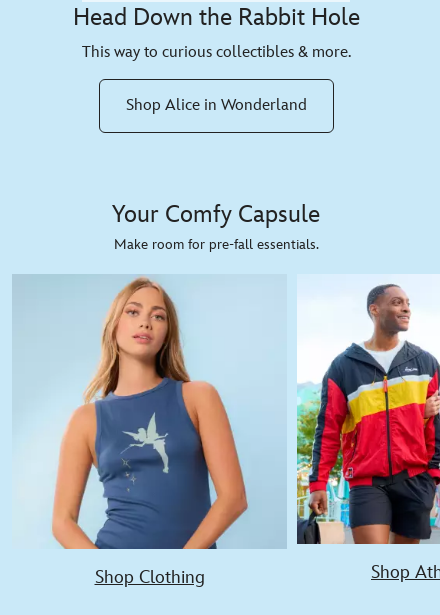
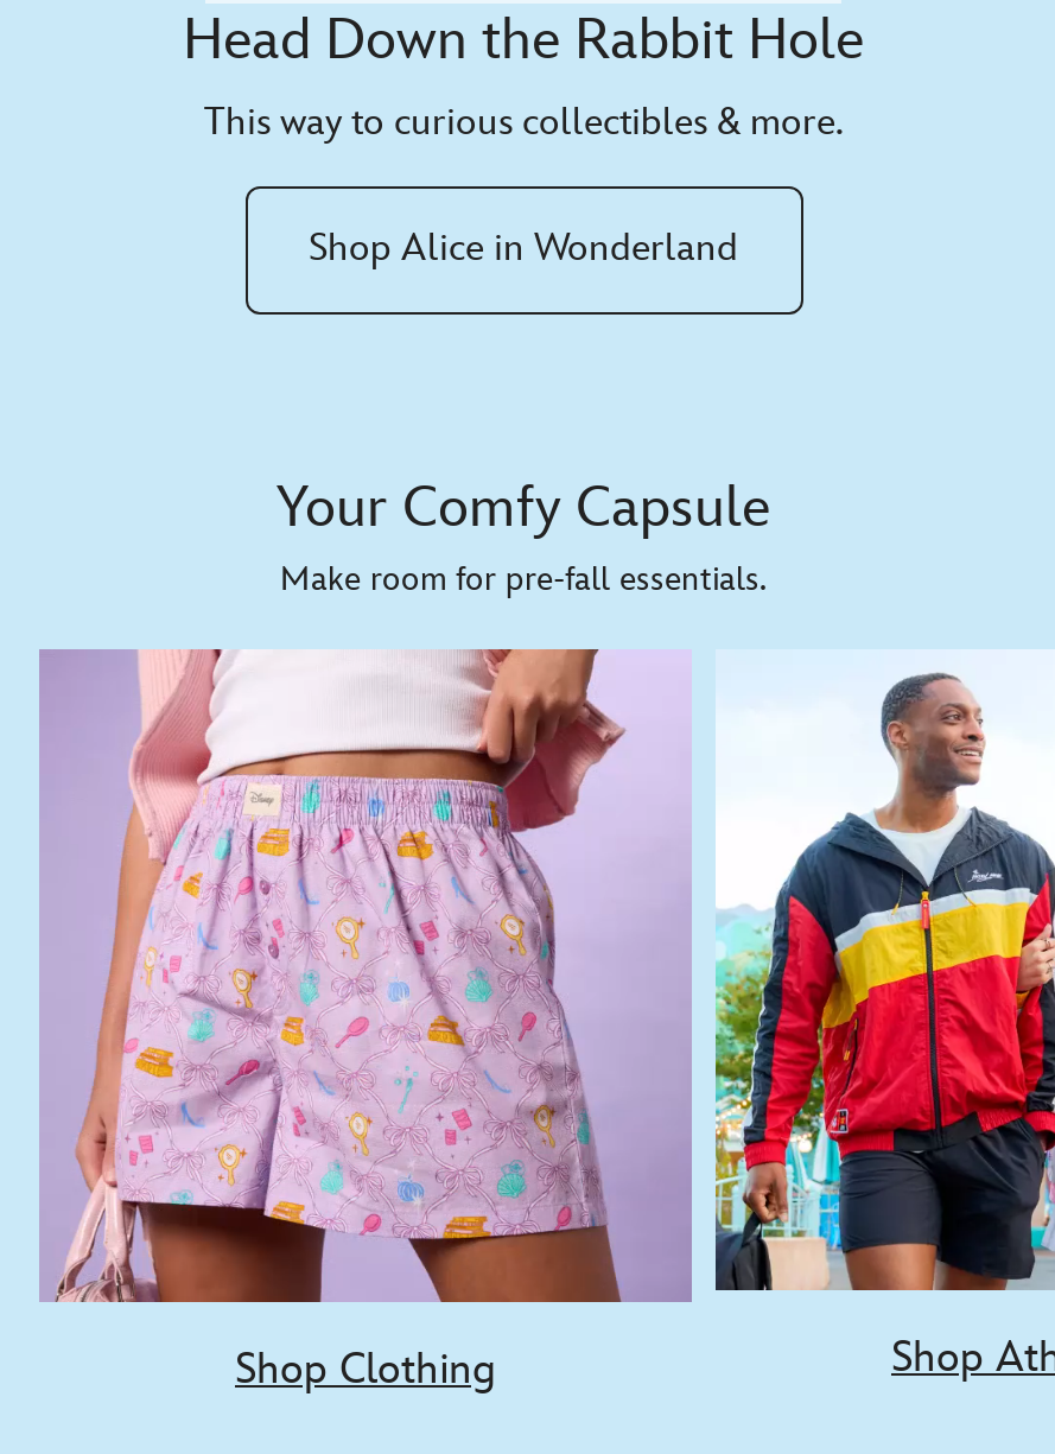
- [image]
+ [image]
